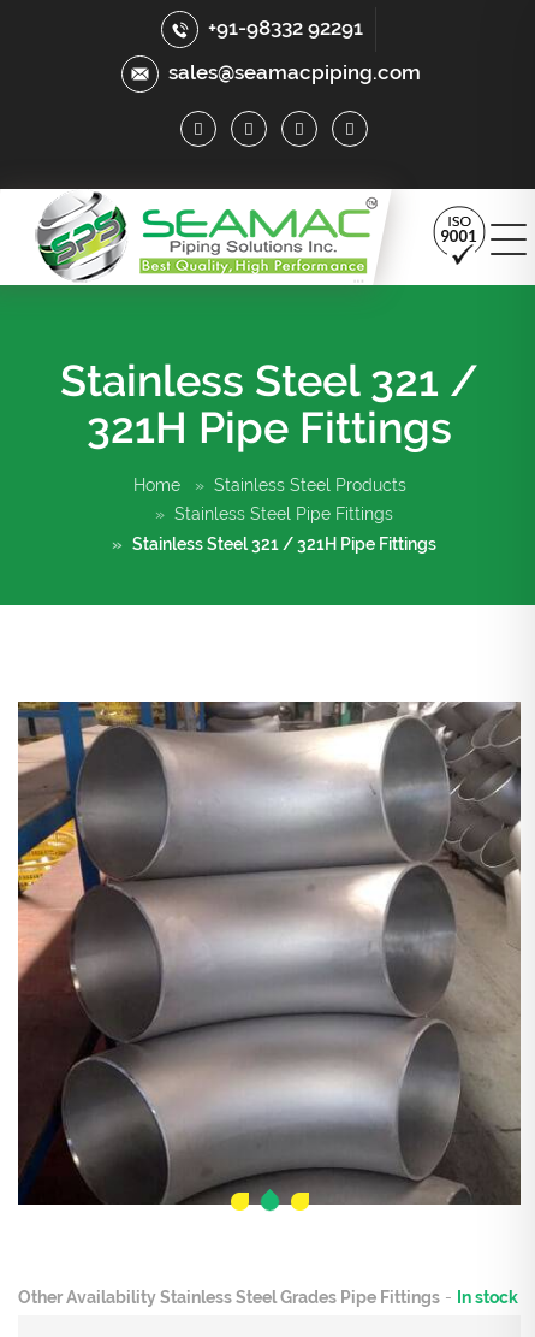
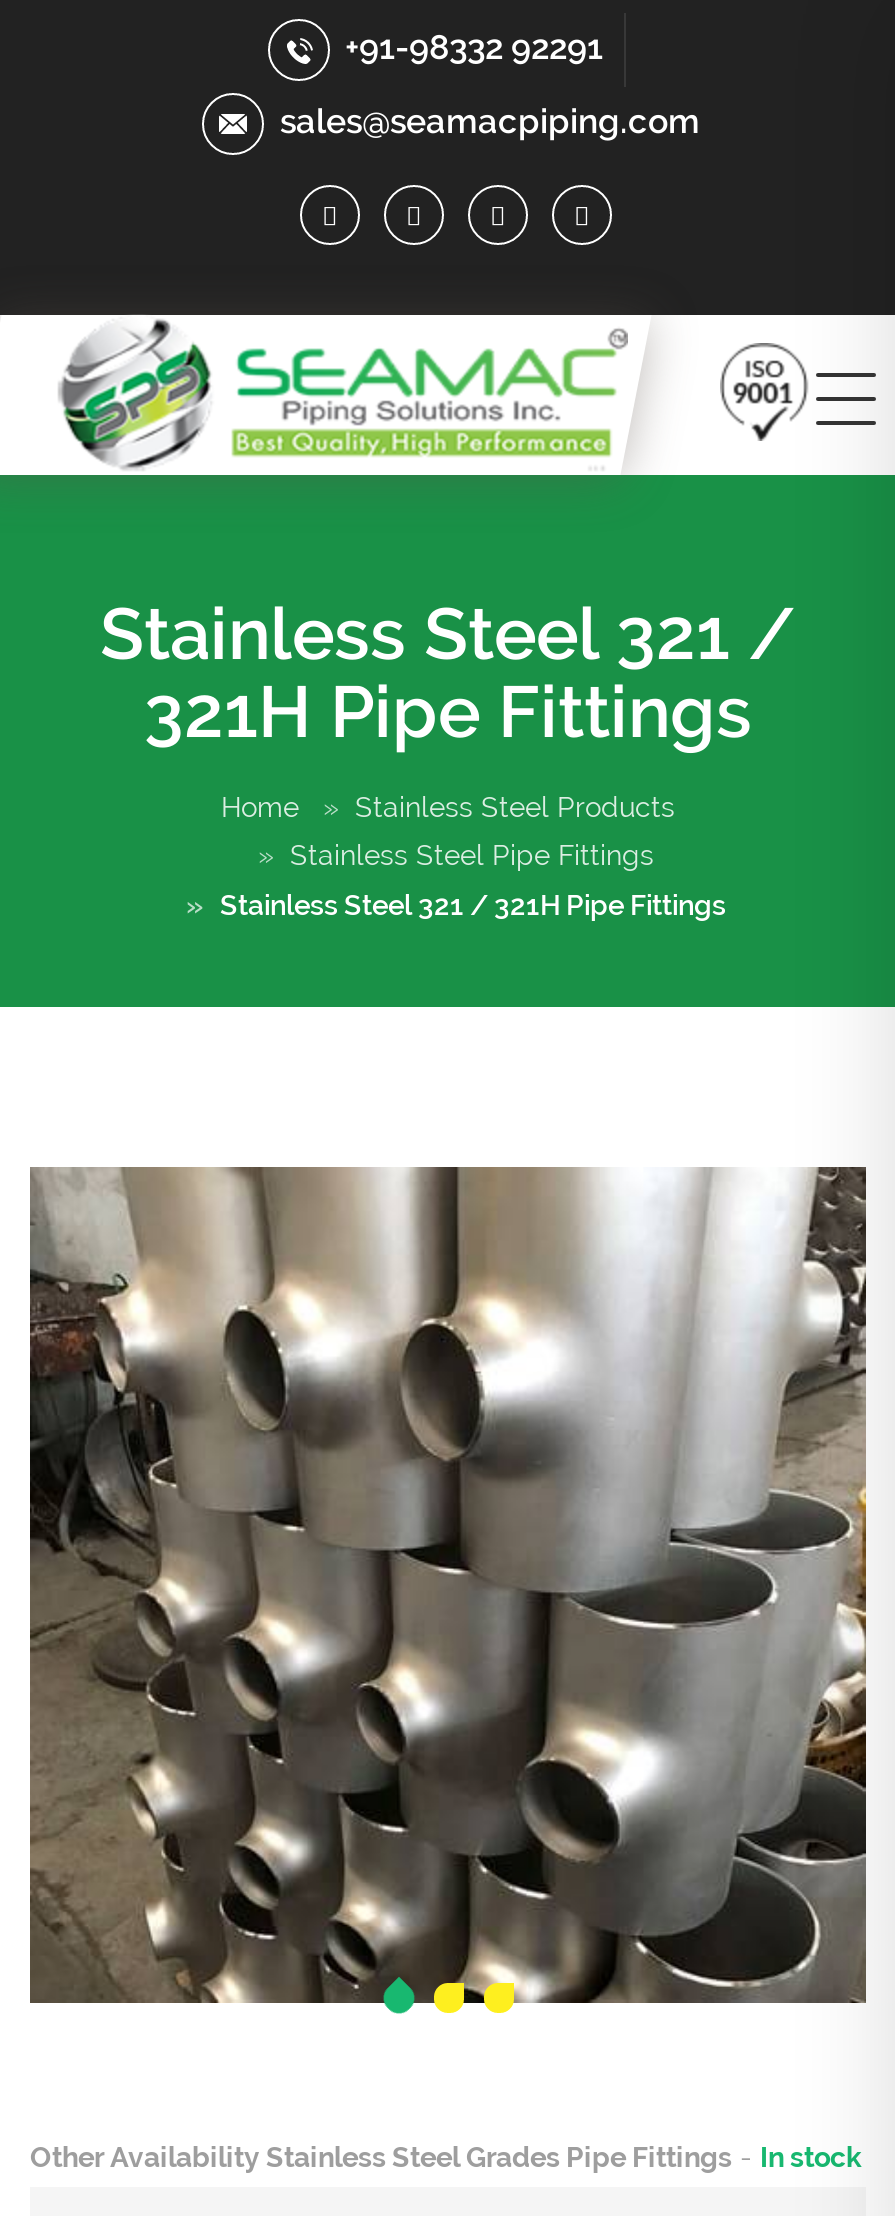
- [image]
+ [image]
